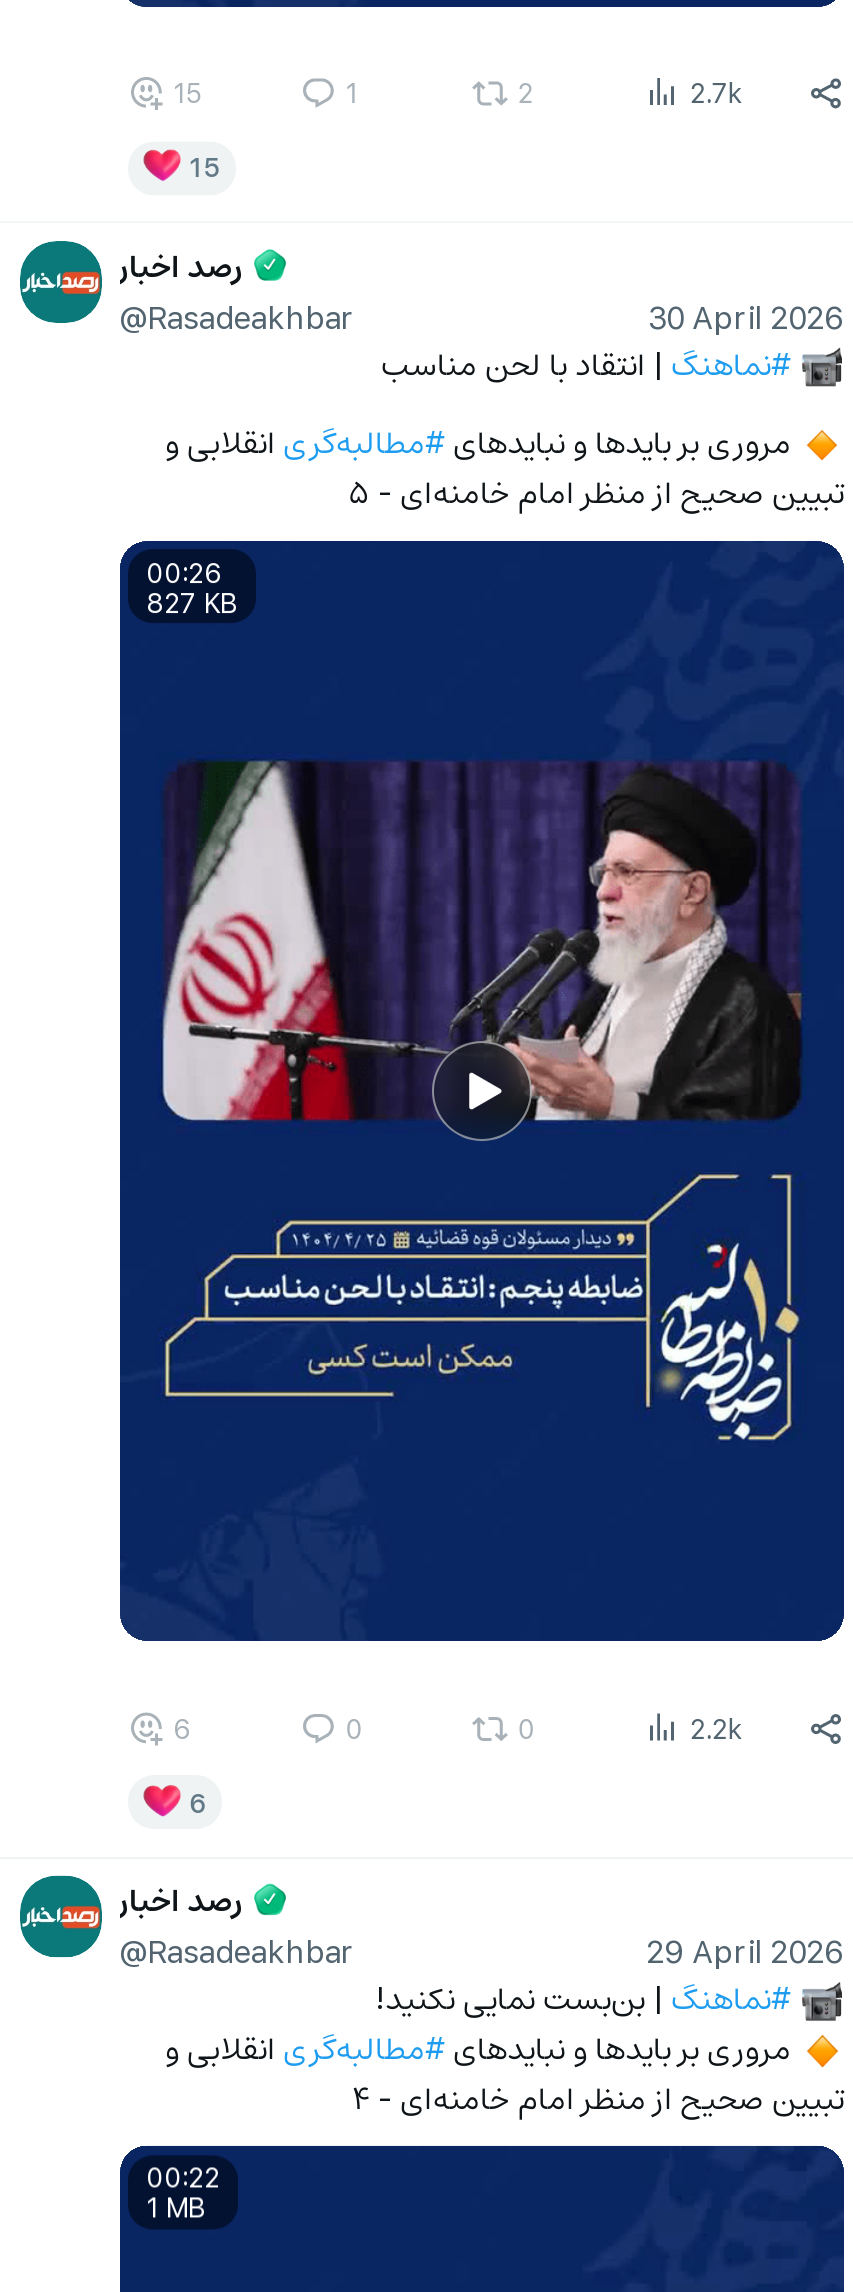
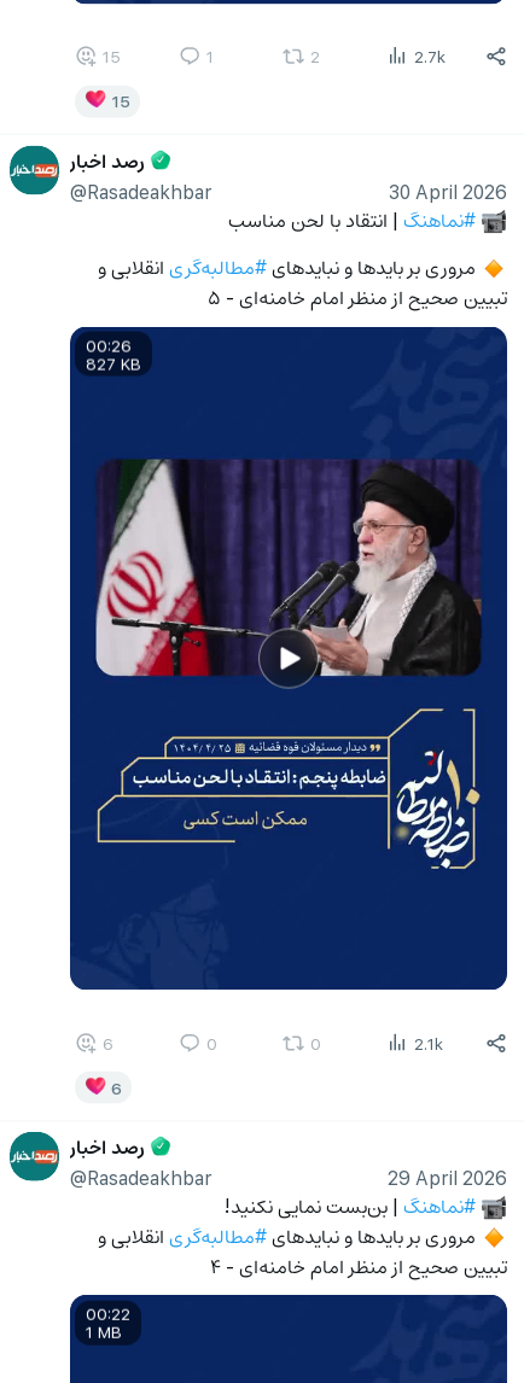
- 2.2k
+ 2.1k
